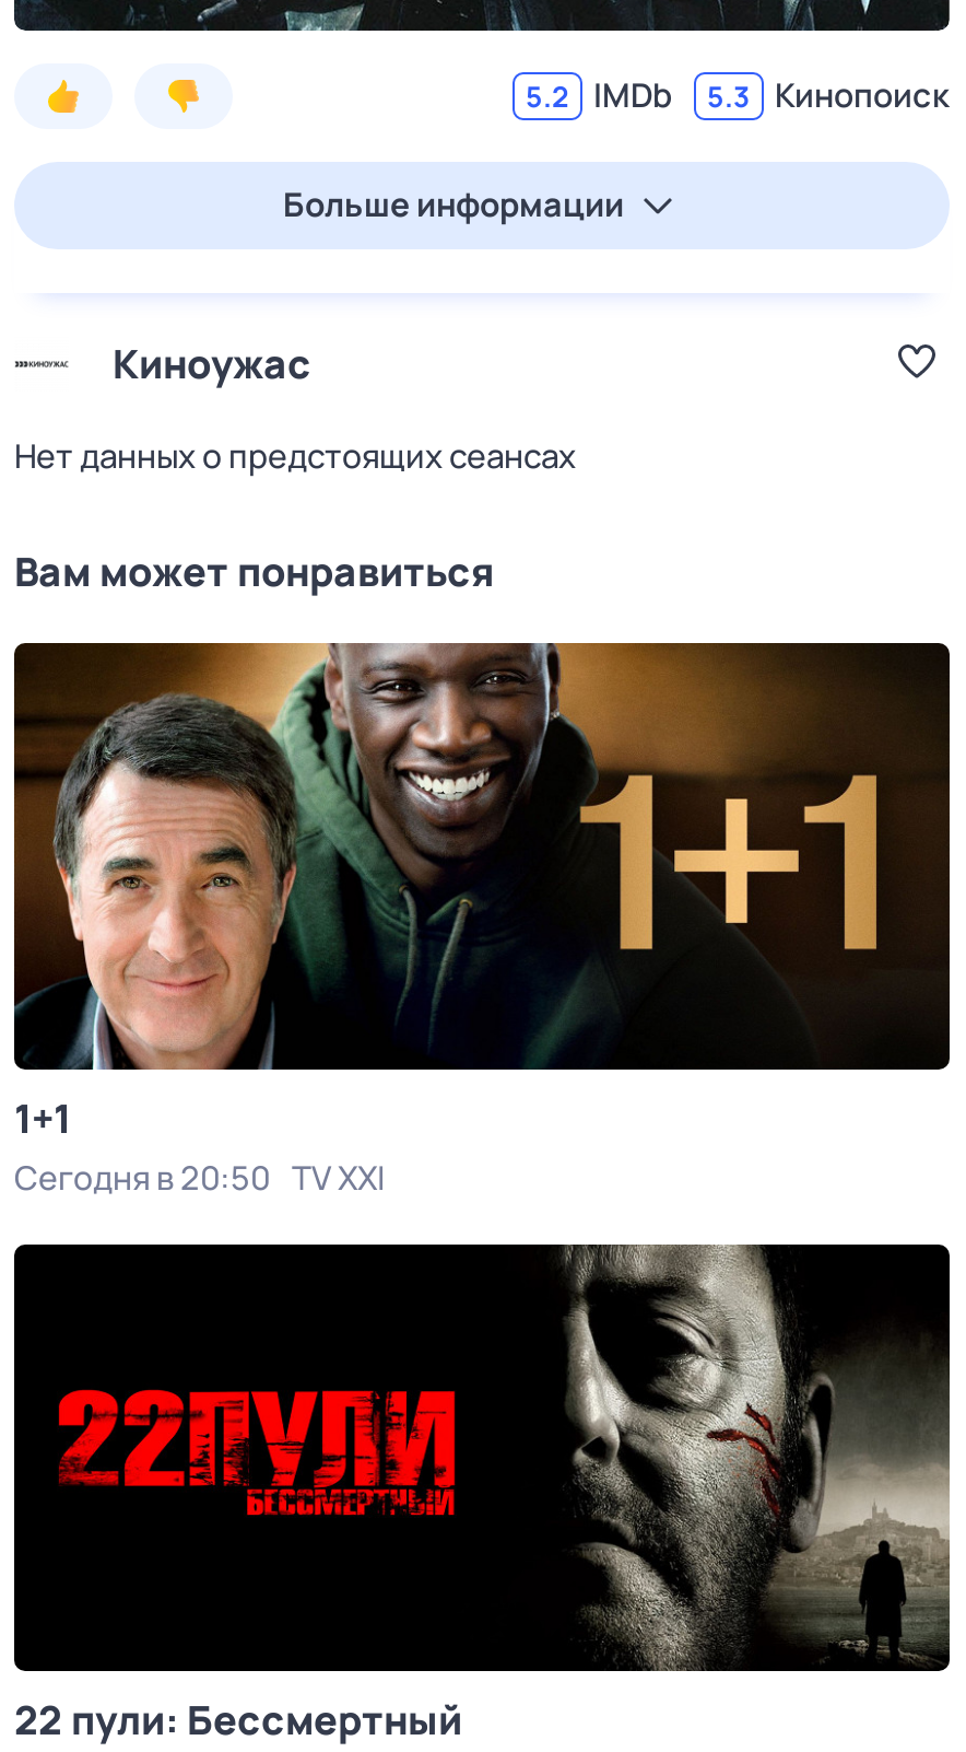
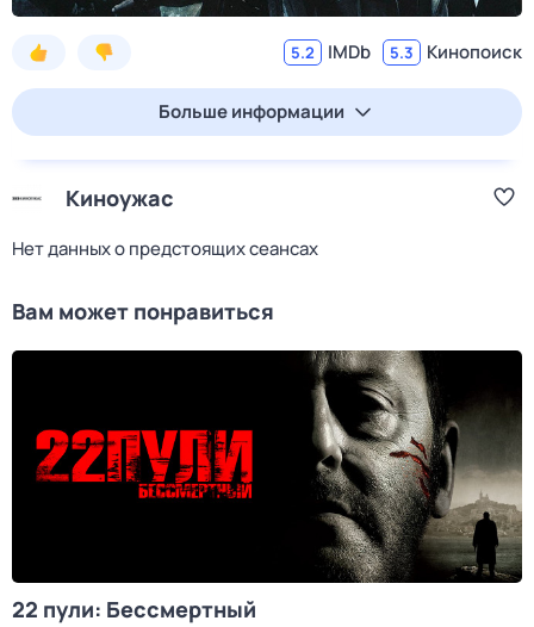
- [image]
- 1+1
- Сегодня в 20:50 TV XXI
